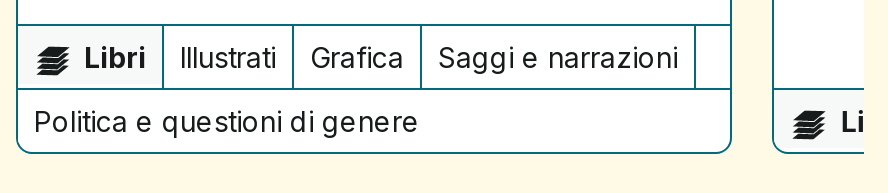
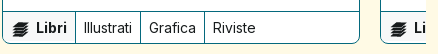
- Saggi e narrazioni
- Politica e questioni di genere
+ Riviste
